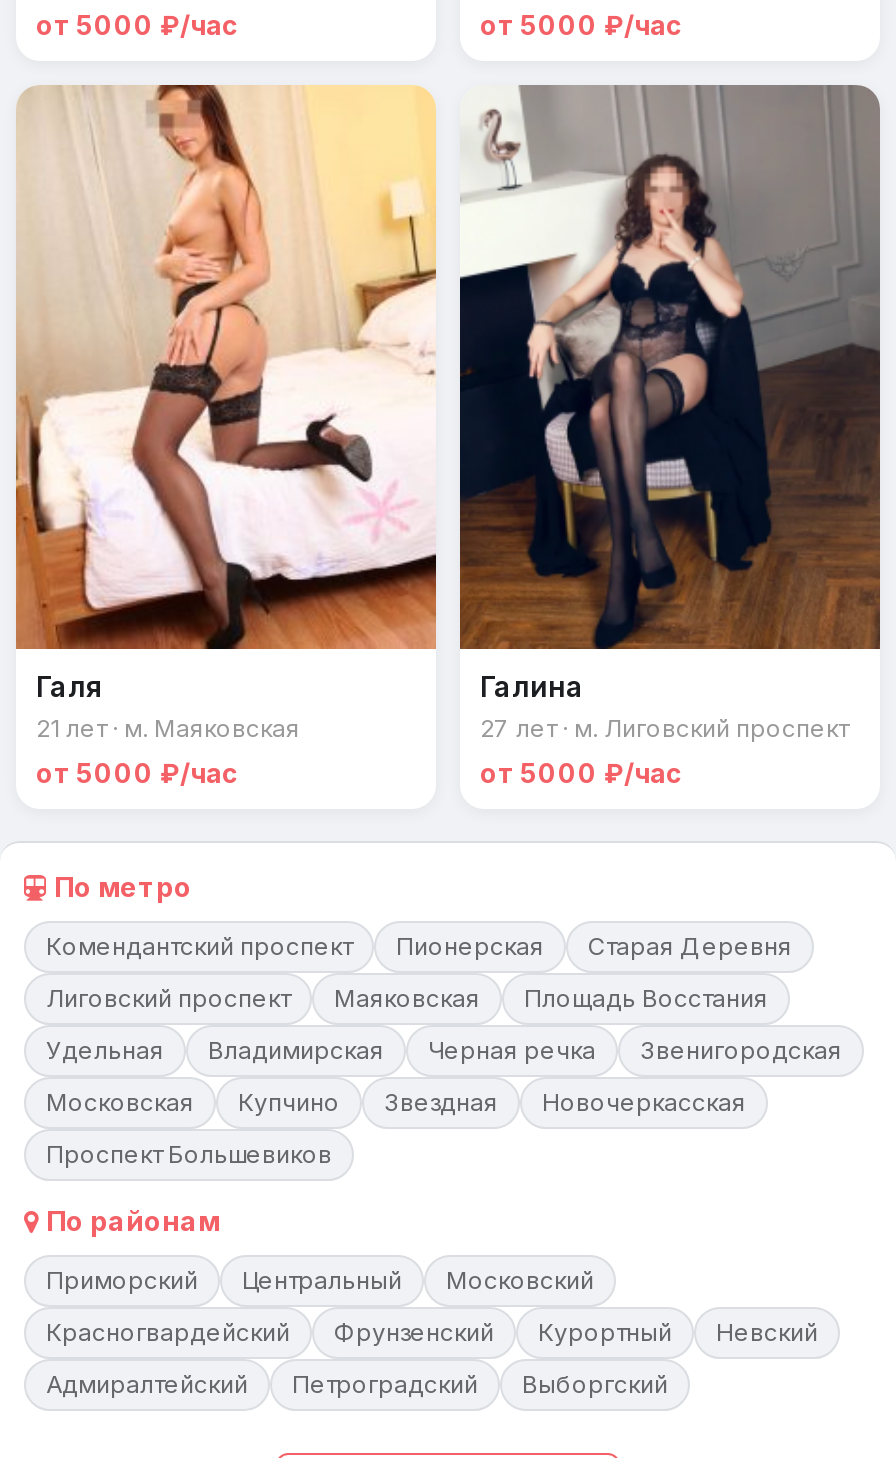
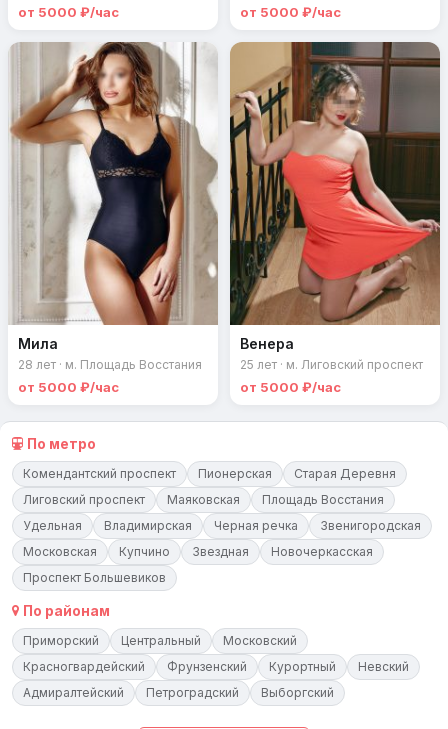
- [image]
- Галя
- 21 лет · м. Маяковская
+ [image]
+ Мила
+ 28 лет · м. Площадь Восстания

- [image]
- Галина
- 27 лет · м. Лиговский проспект
+ [image]
+ Венера
+ 25 лет · м. Лиговский проспект
